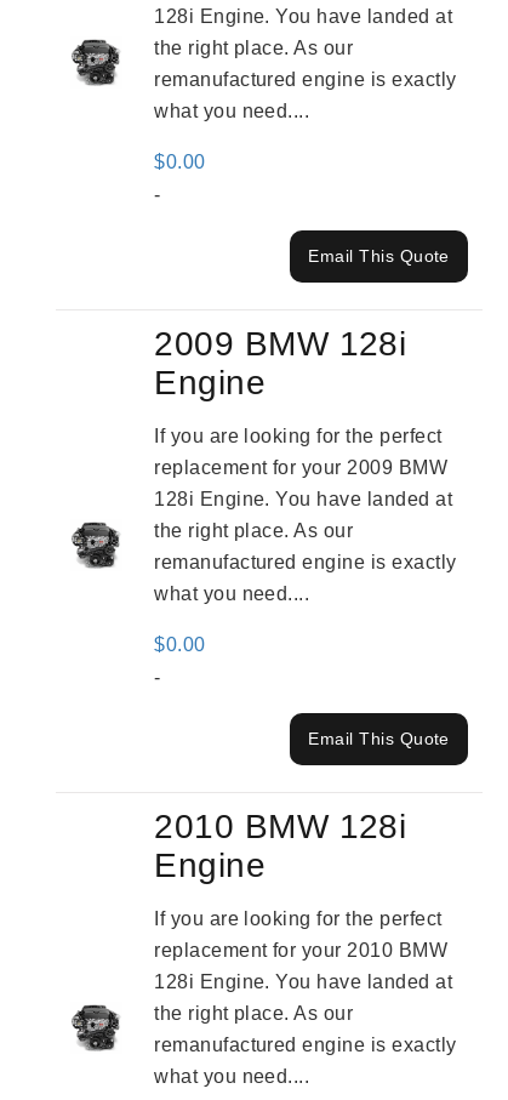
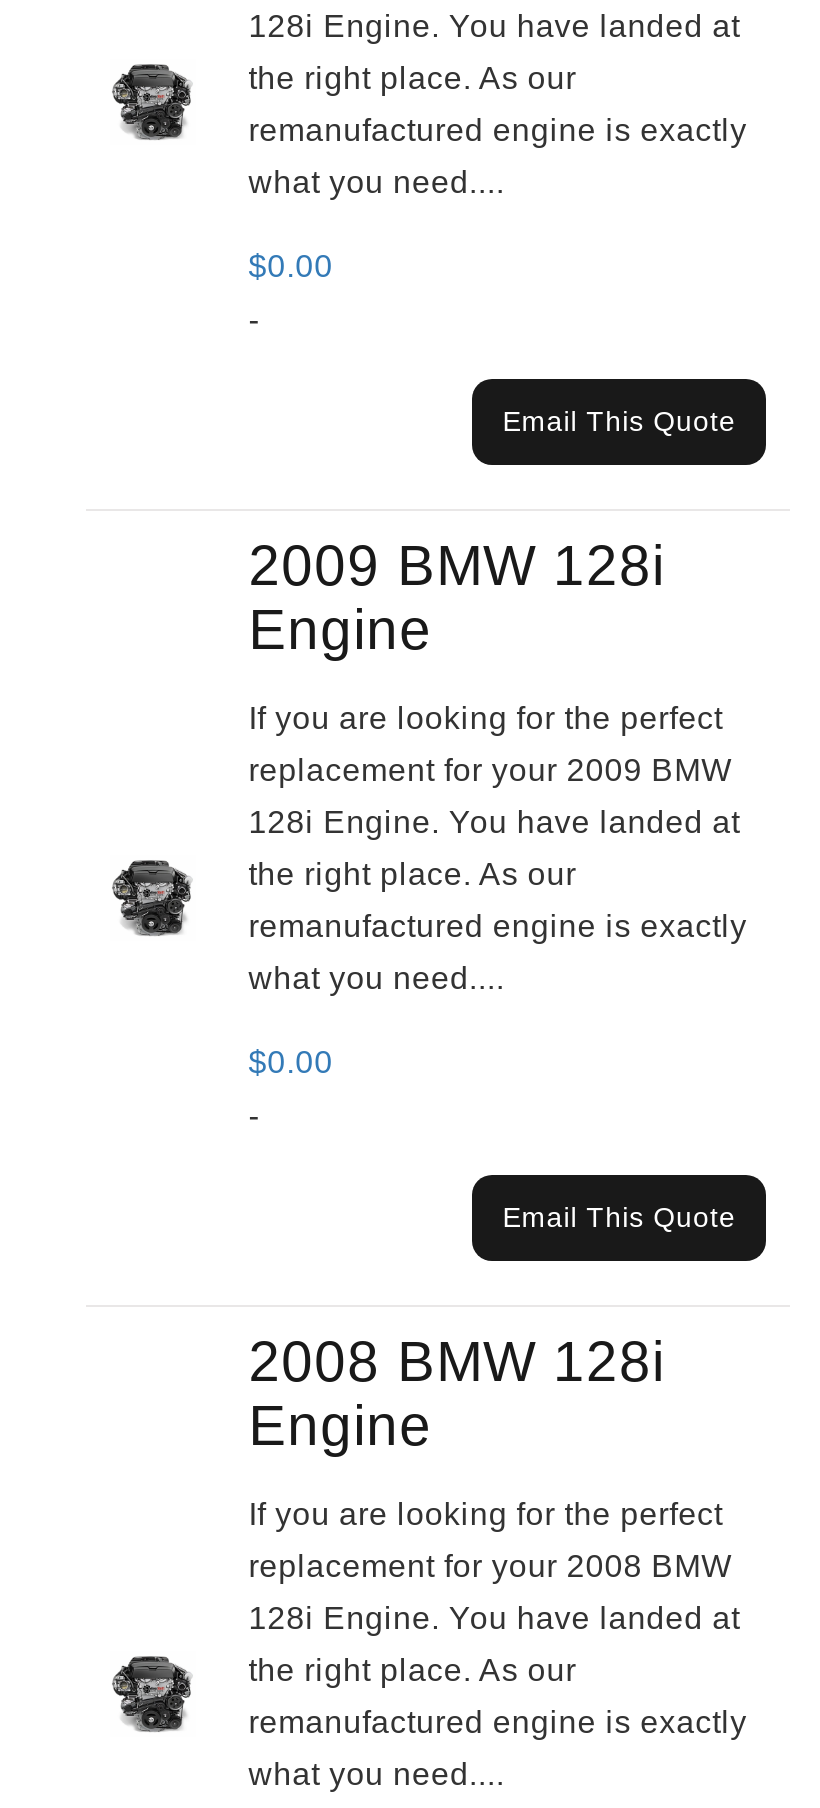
- 2010 BMW 128i
+ 2008 BMW 128i

- replacement for your 2010 BMW
+ replacement for your 2008 BMW
